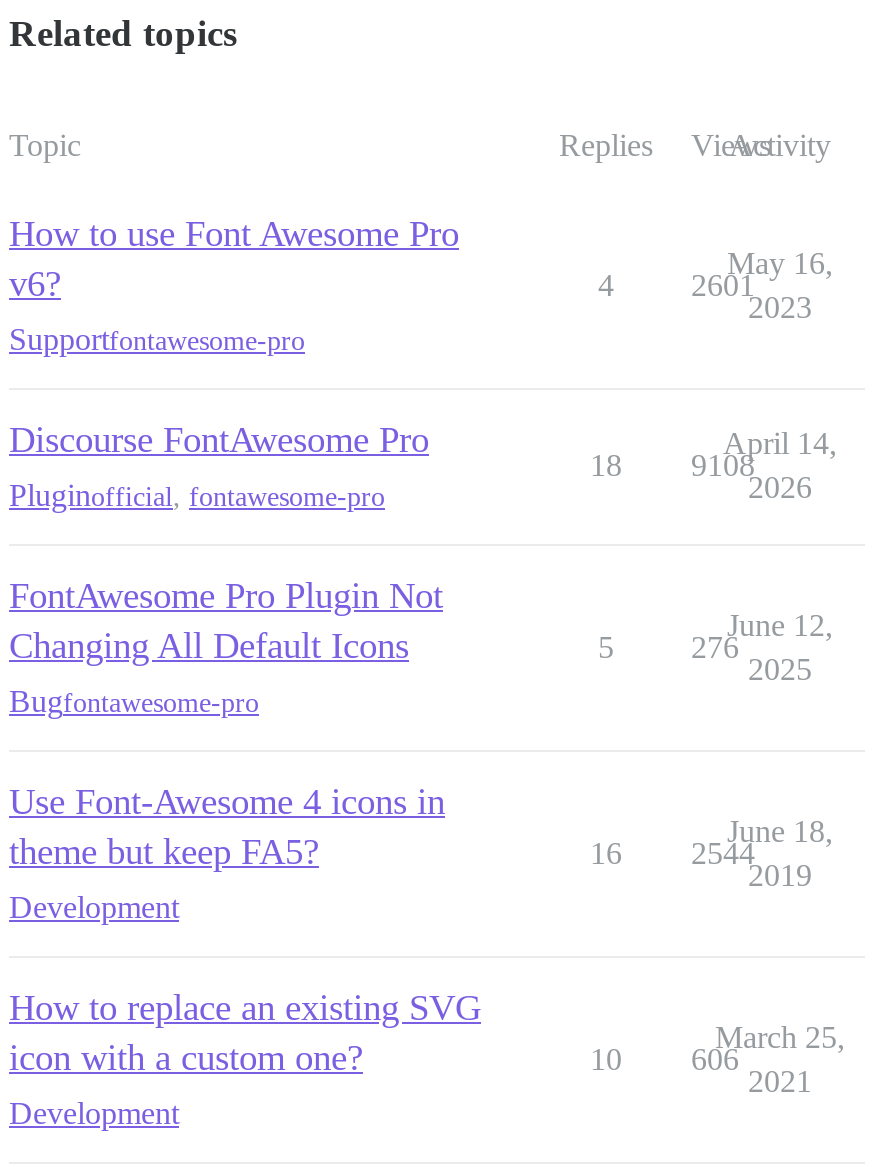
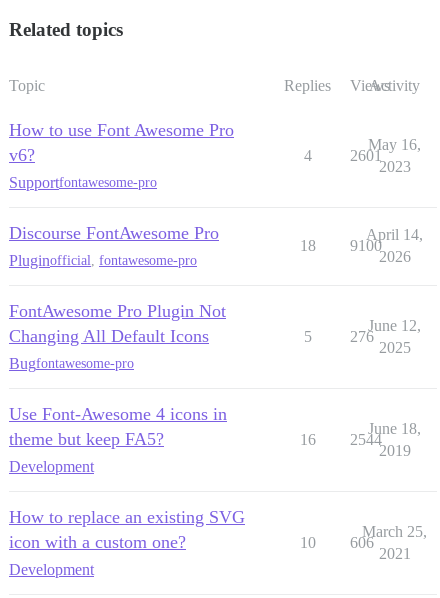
- 9108
+ 9100
